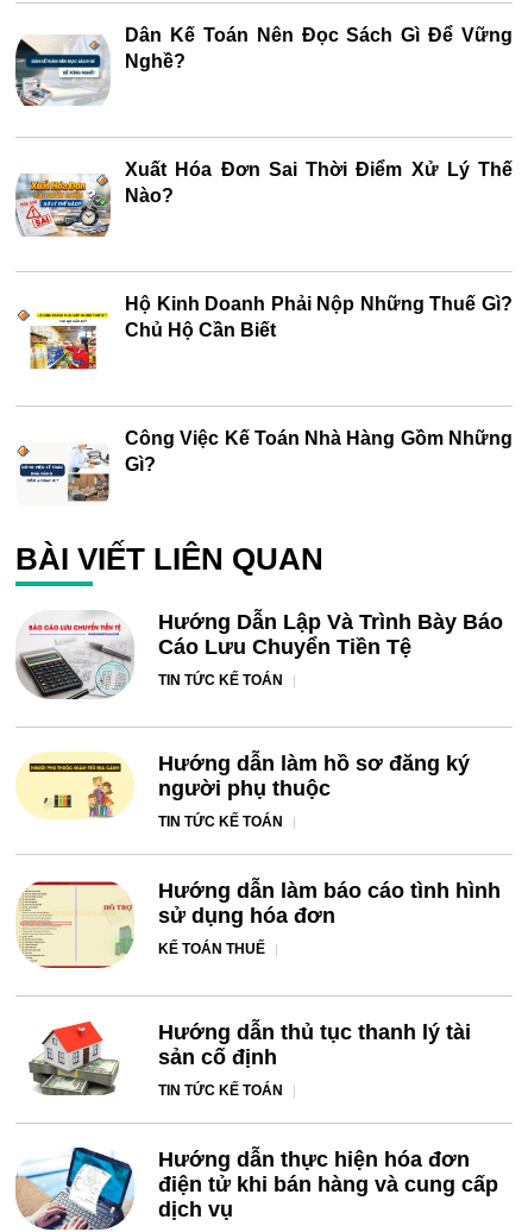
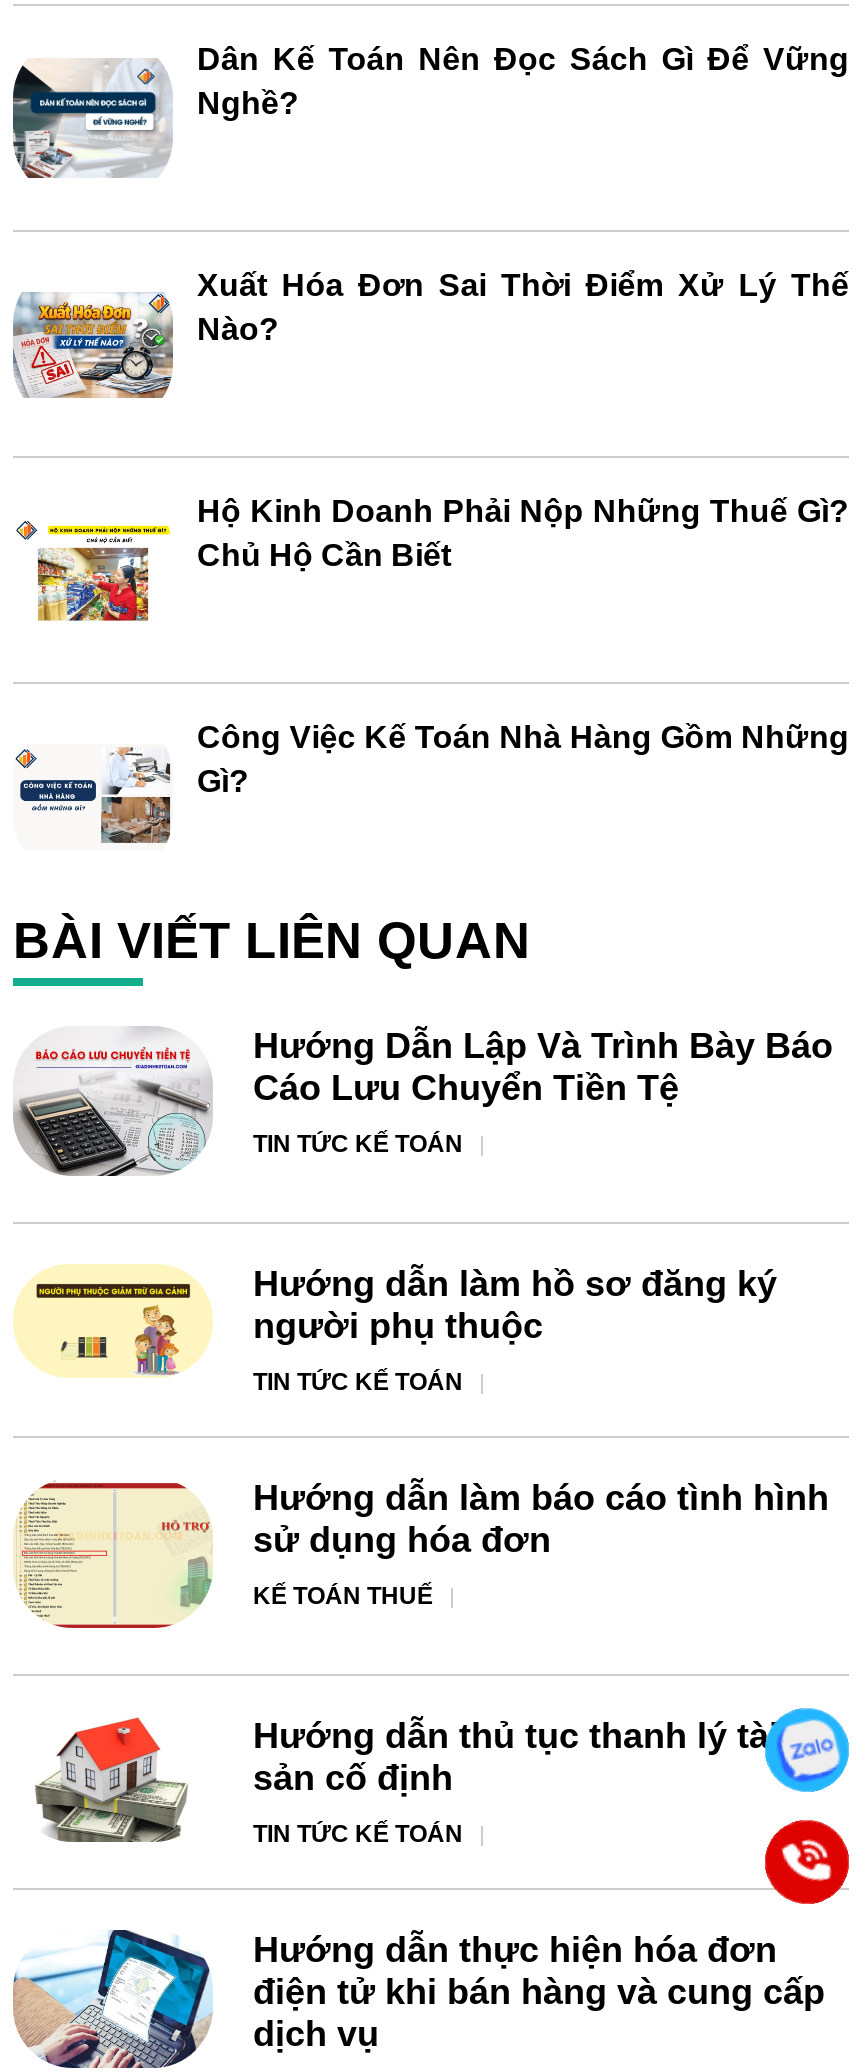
+ [image]

+ [image]
